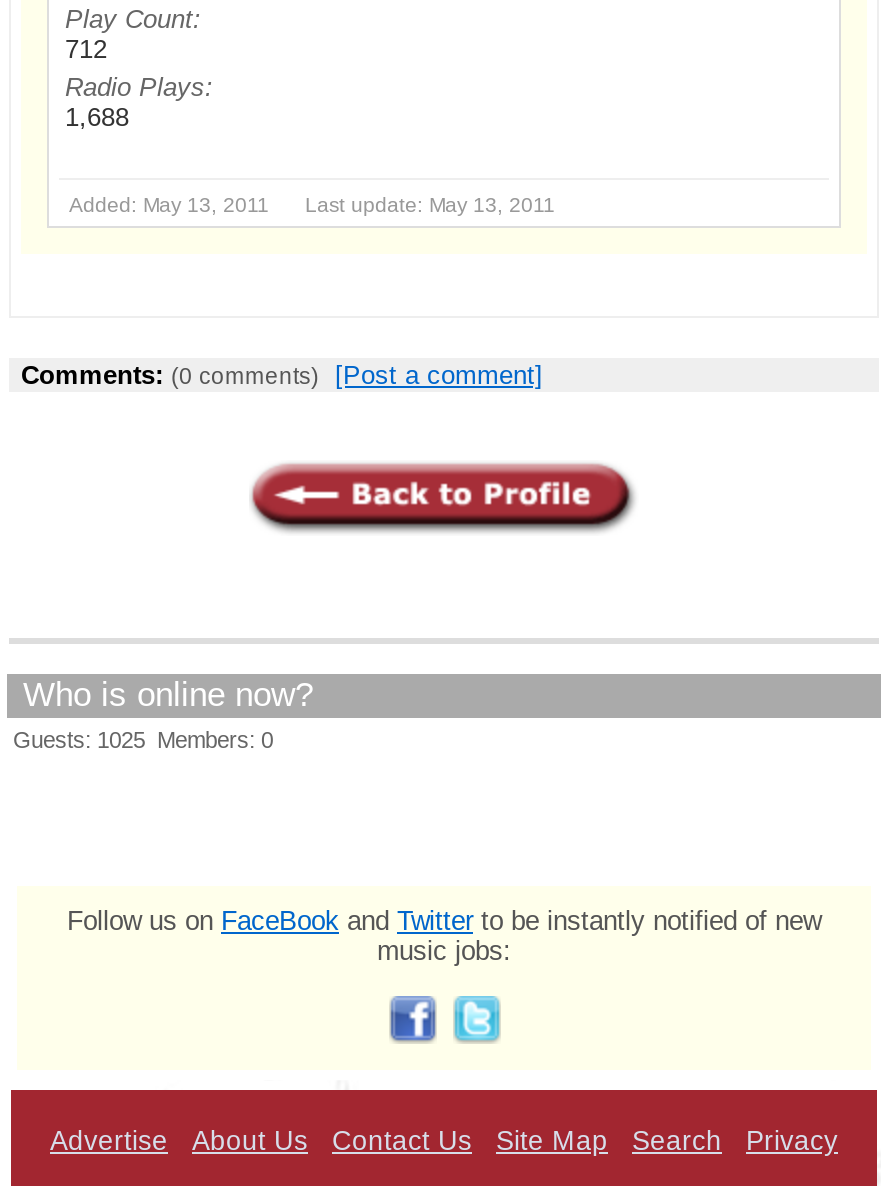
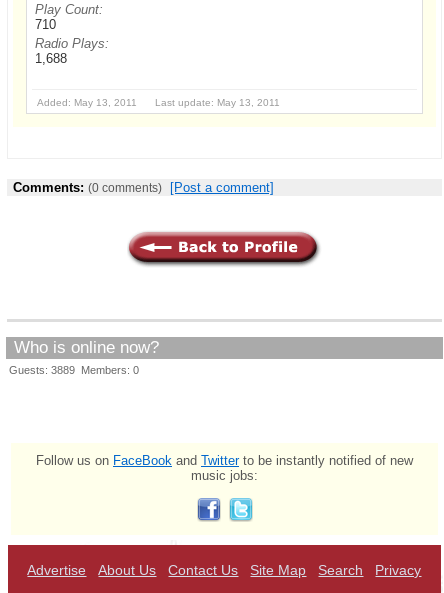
- 712
+ 710

- Guests: 1025 Members: 0
+ Guests: 3889 Members: 0
